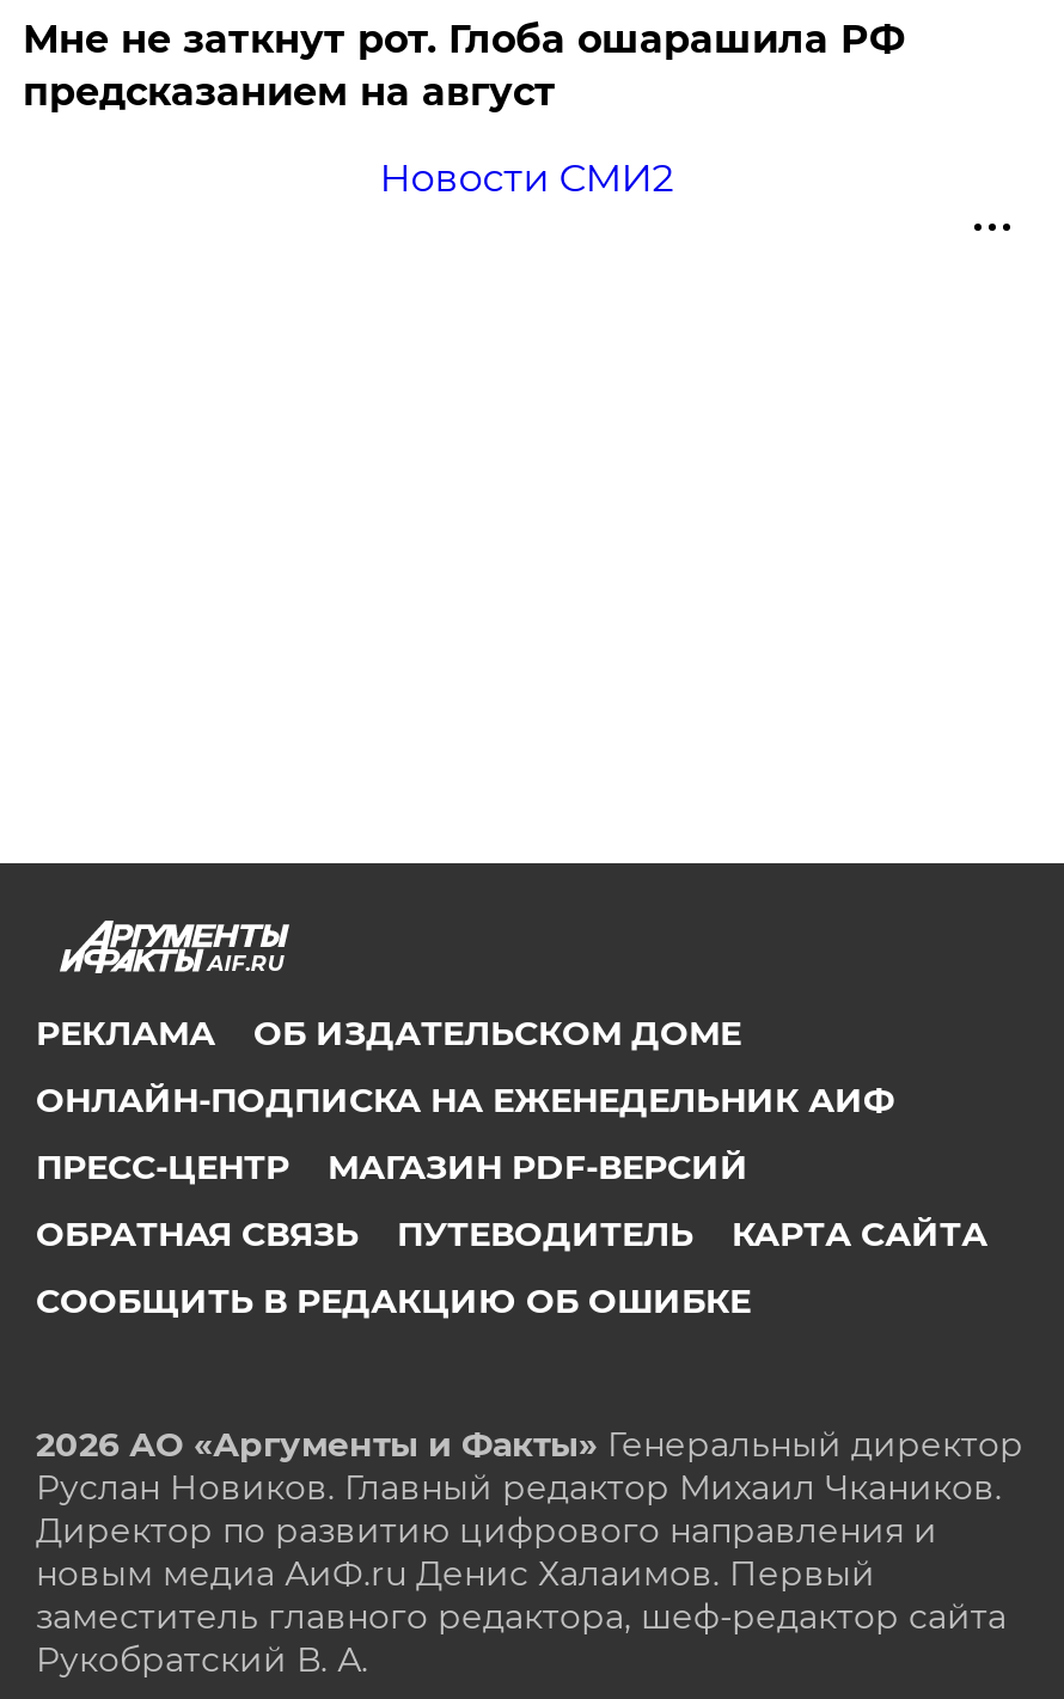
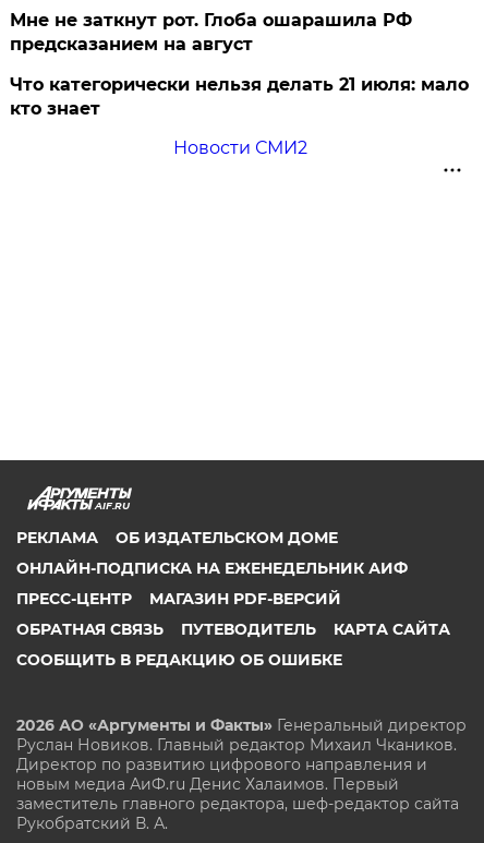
+ Что категорически нельзя делать 21 июля: мало
+ кто знает
